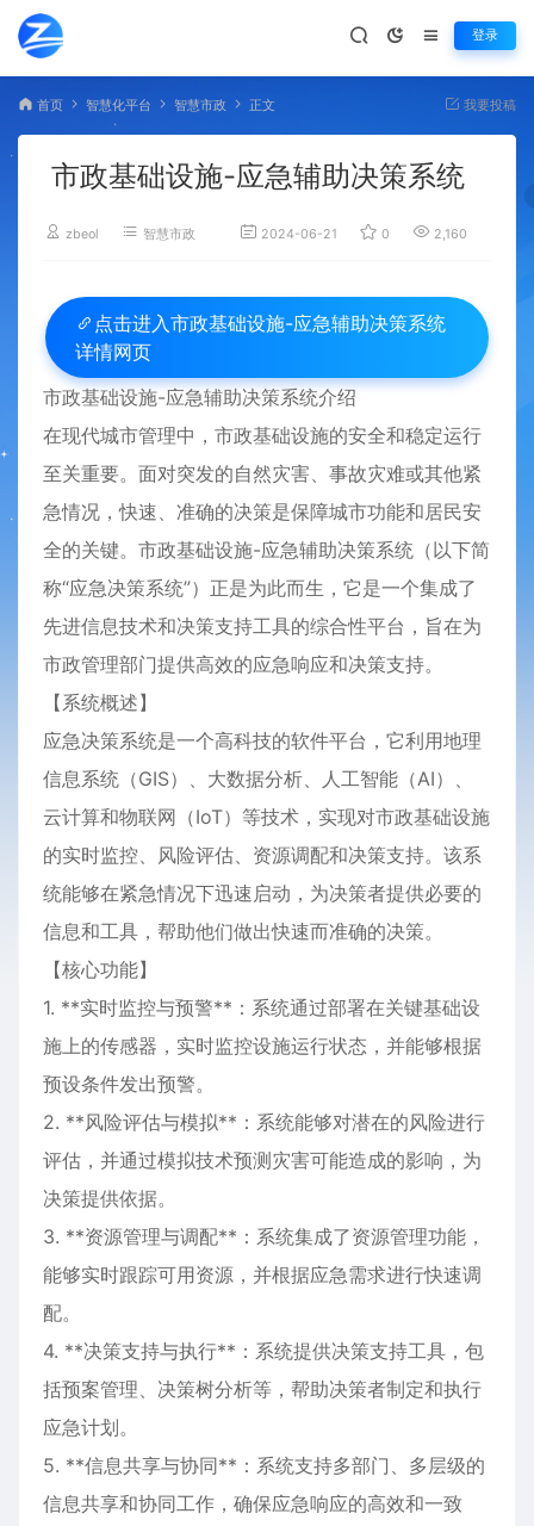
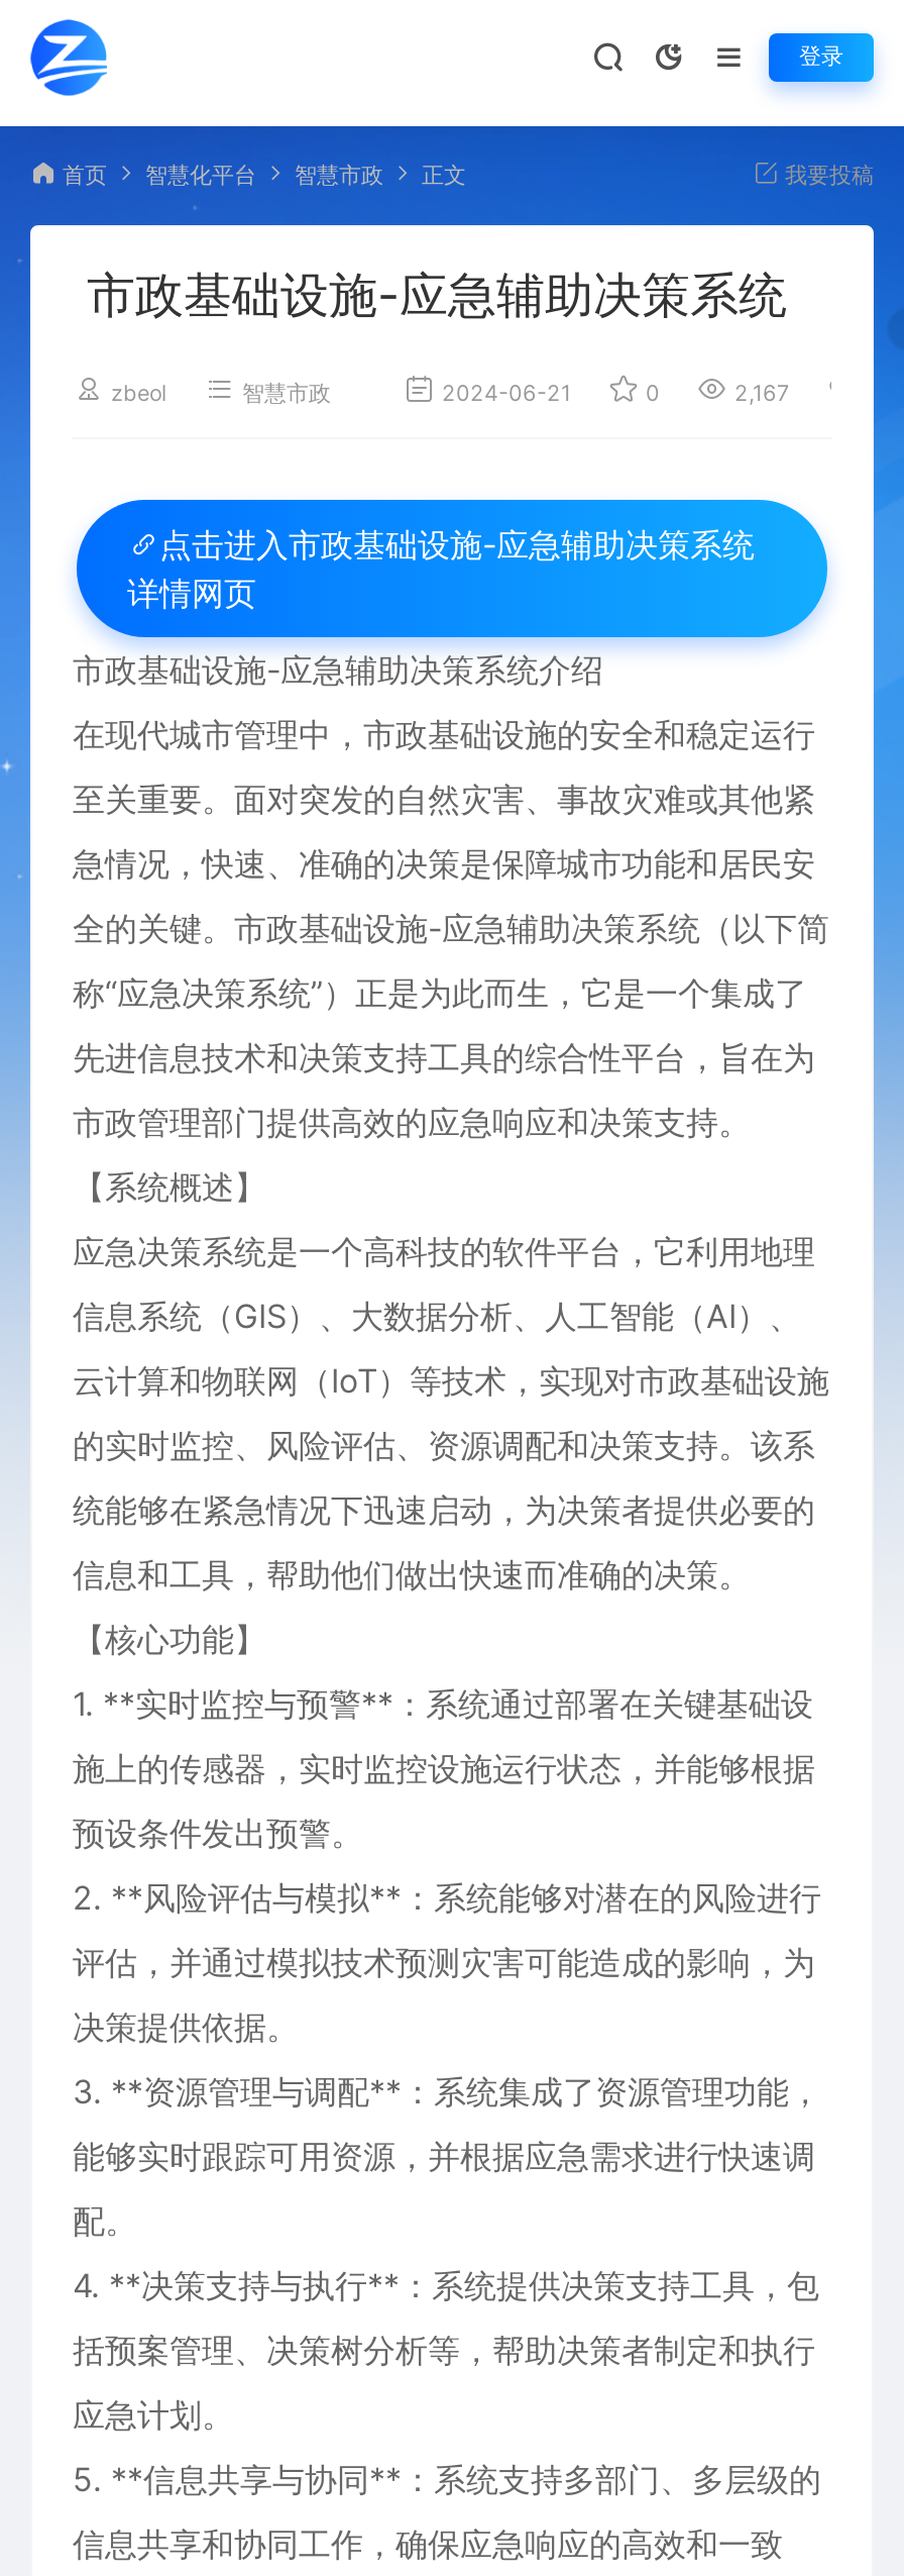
- 2,160
+ 2,167
